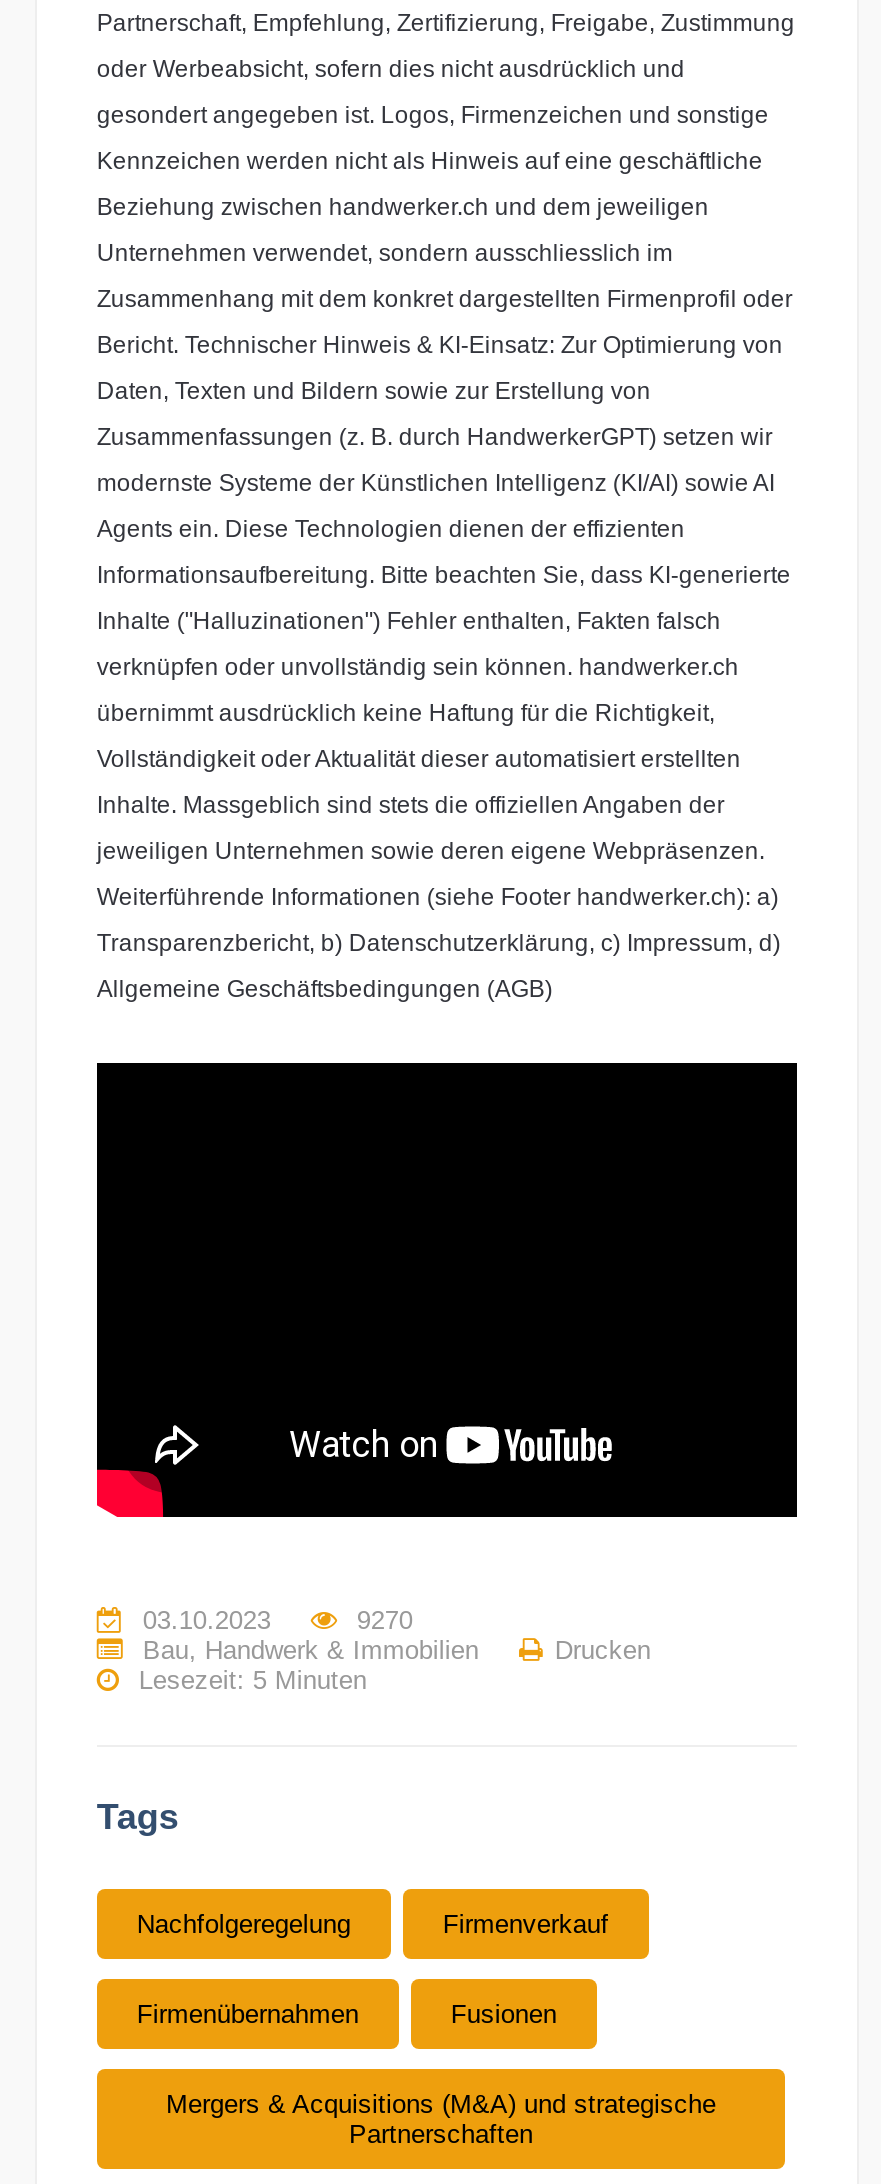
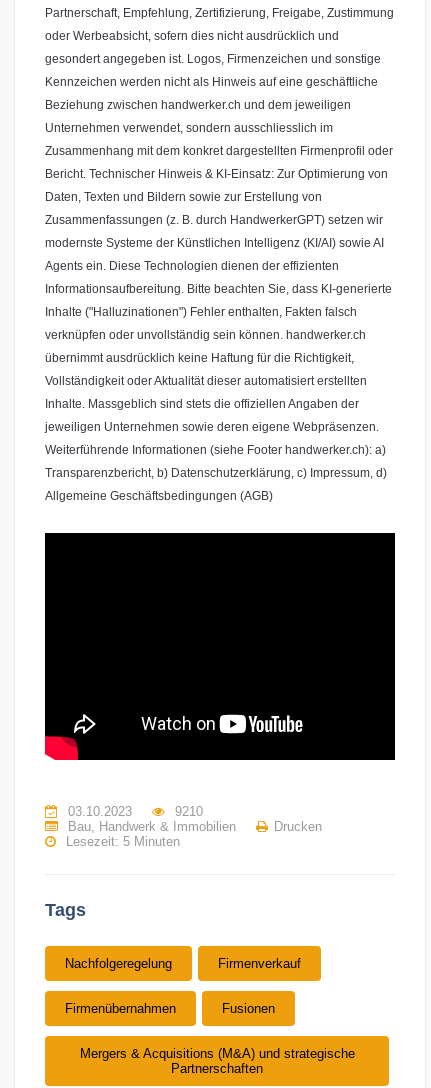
- 9270
+ 9210
